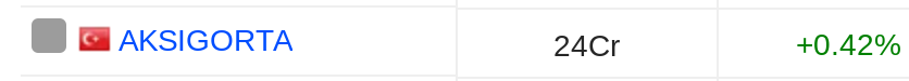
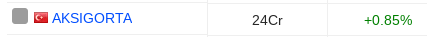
- +0.42%
+ +0.85%
